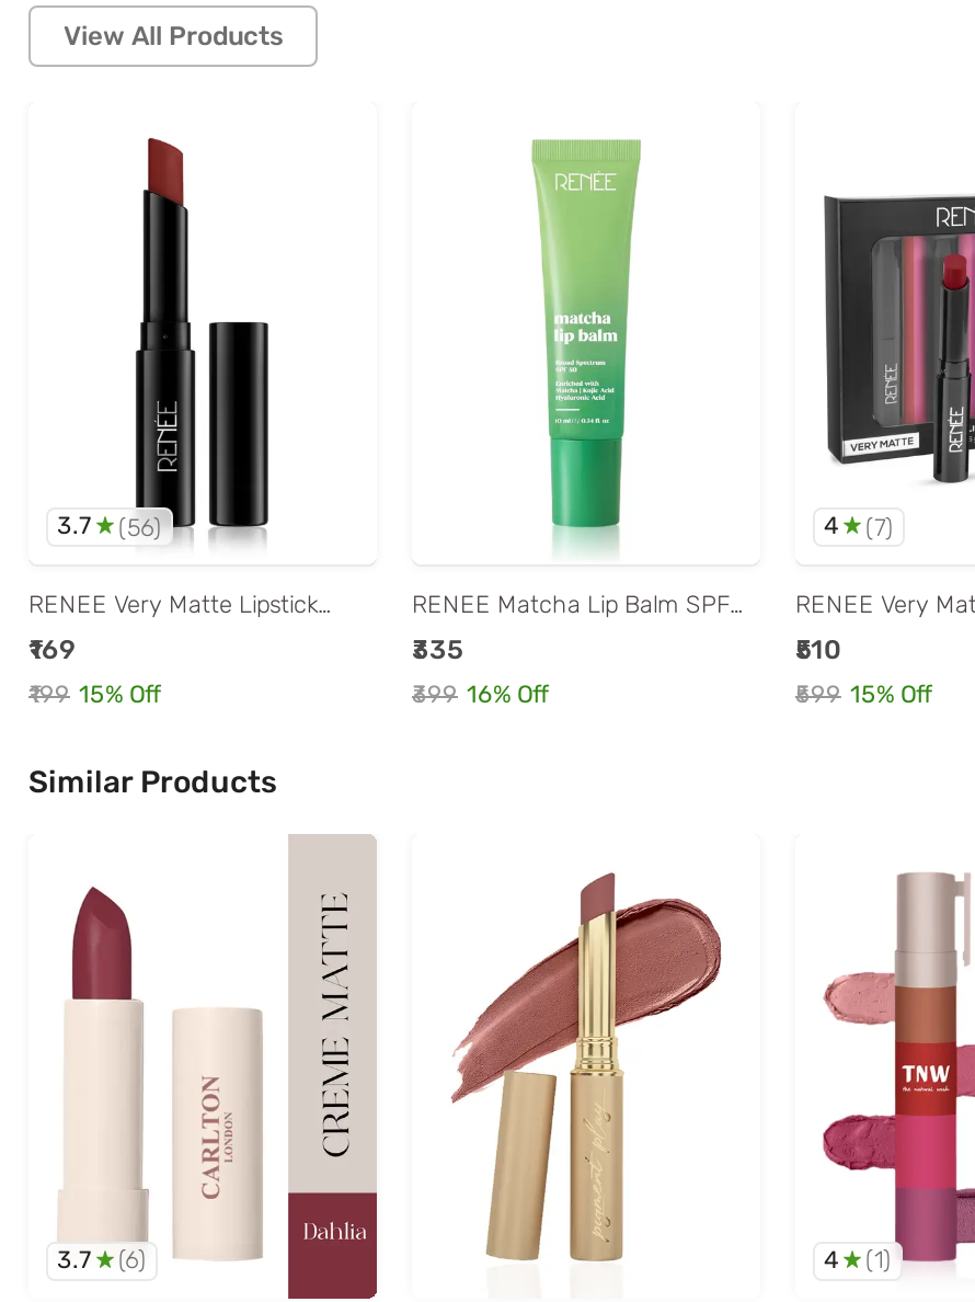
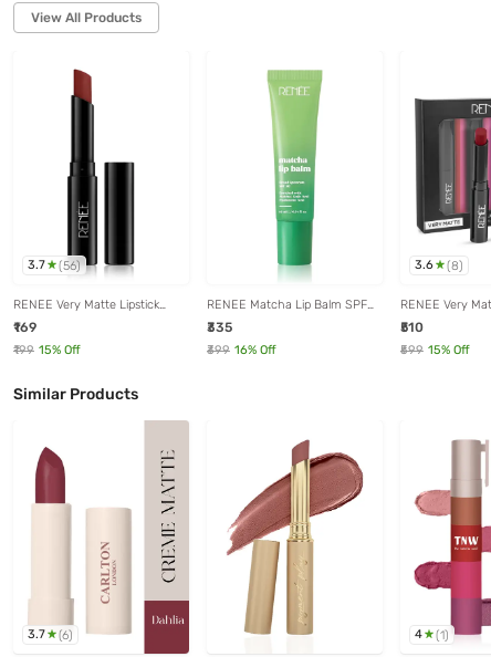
- 4
+ 3.6

- (7)
+ (8)
